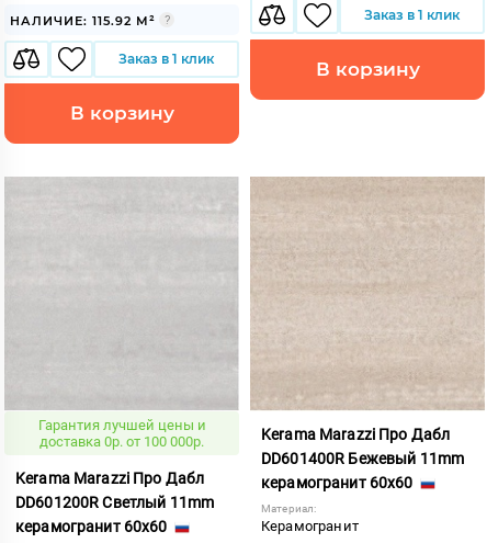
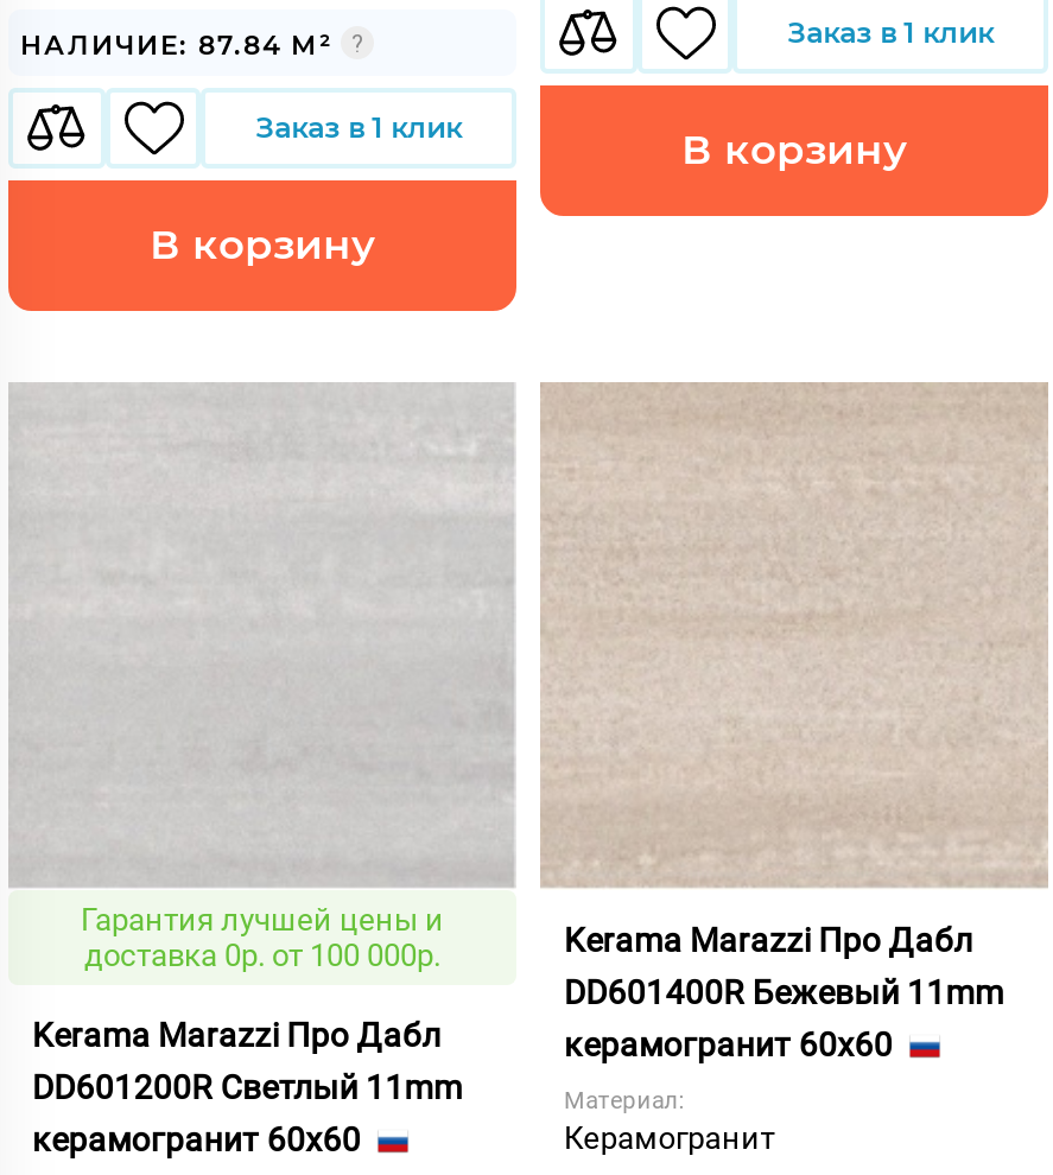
- НАЛИЧИЕ: 115.92 М²
+ НАЛИЧИЕ: 87.84 М²
